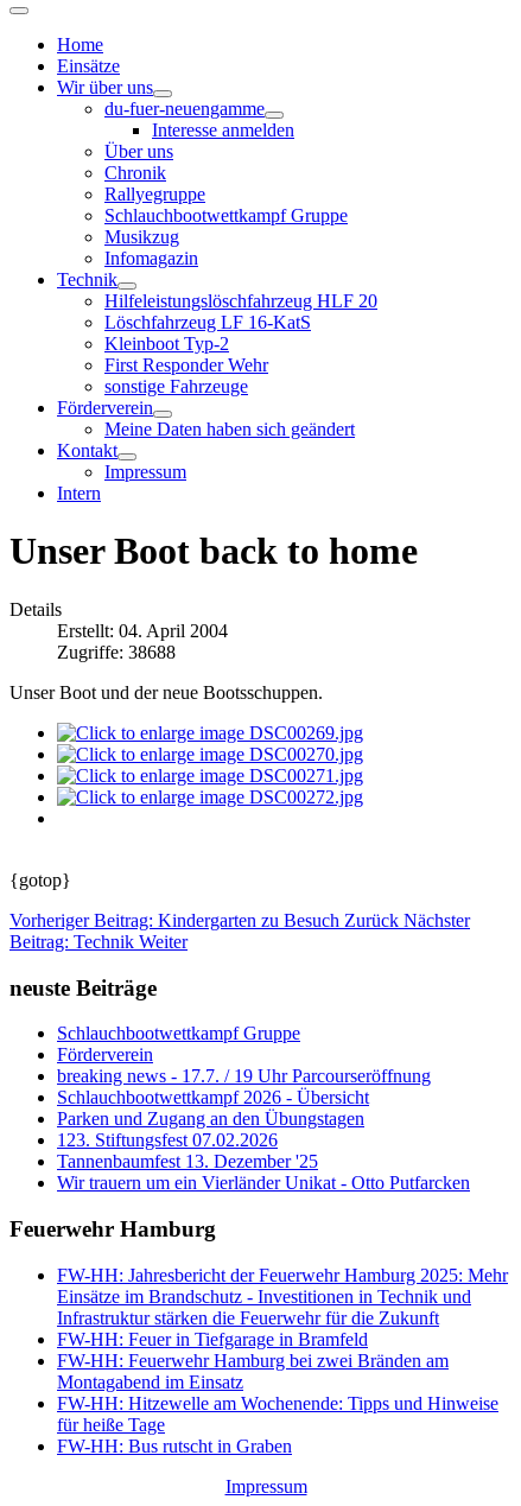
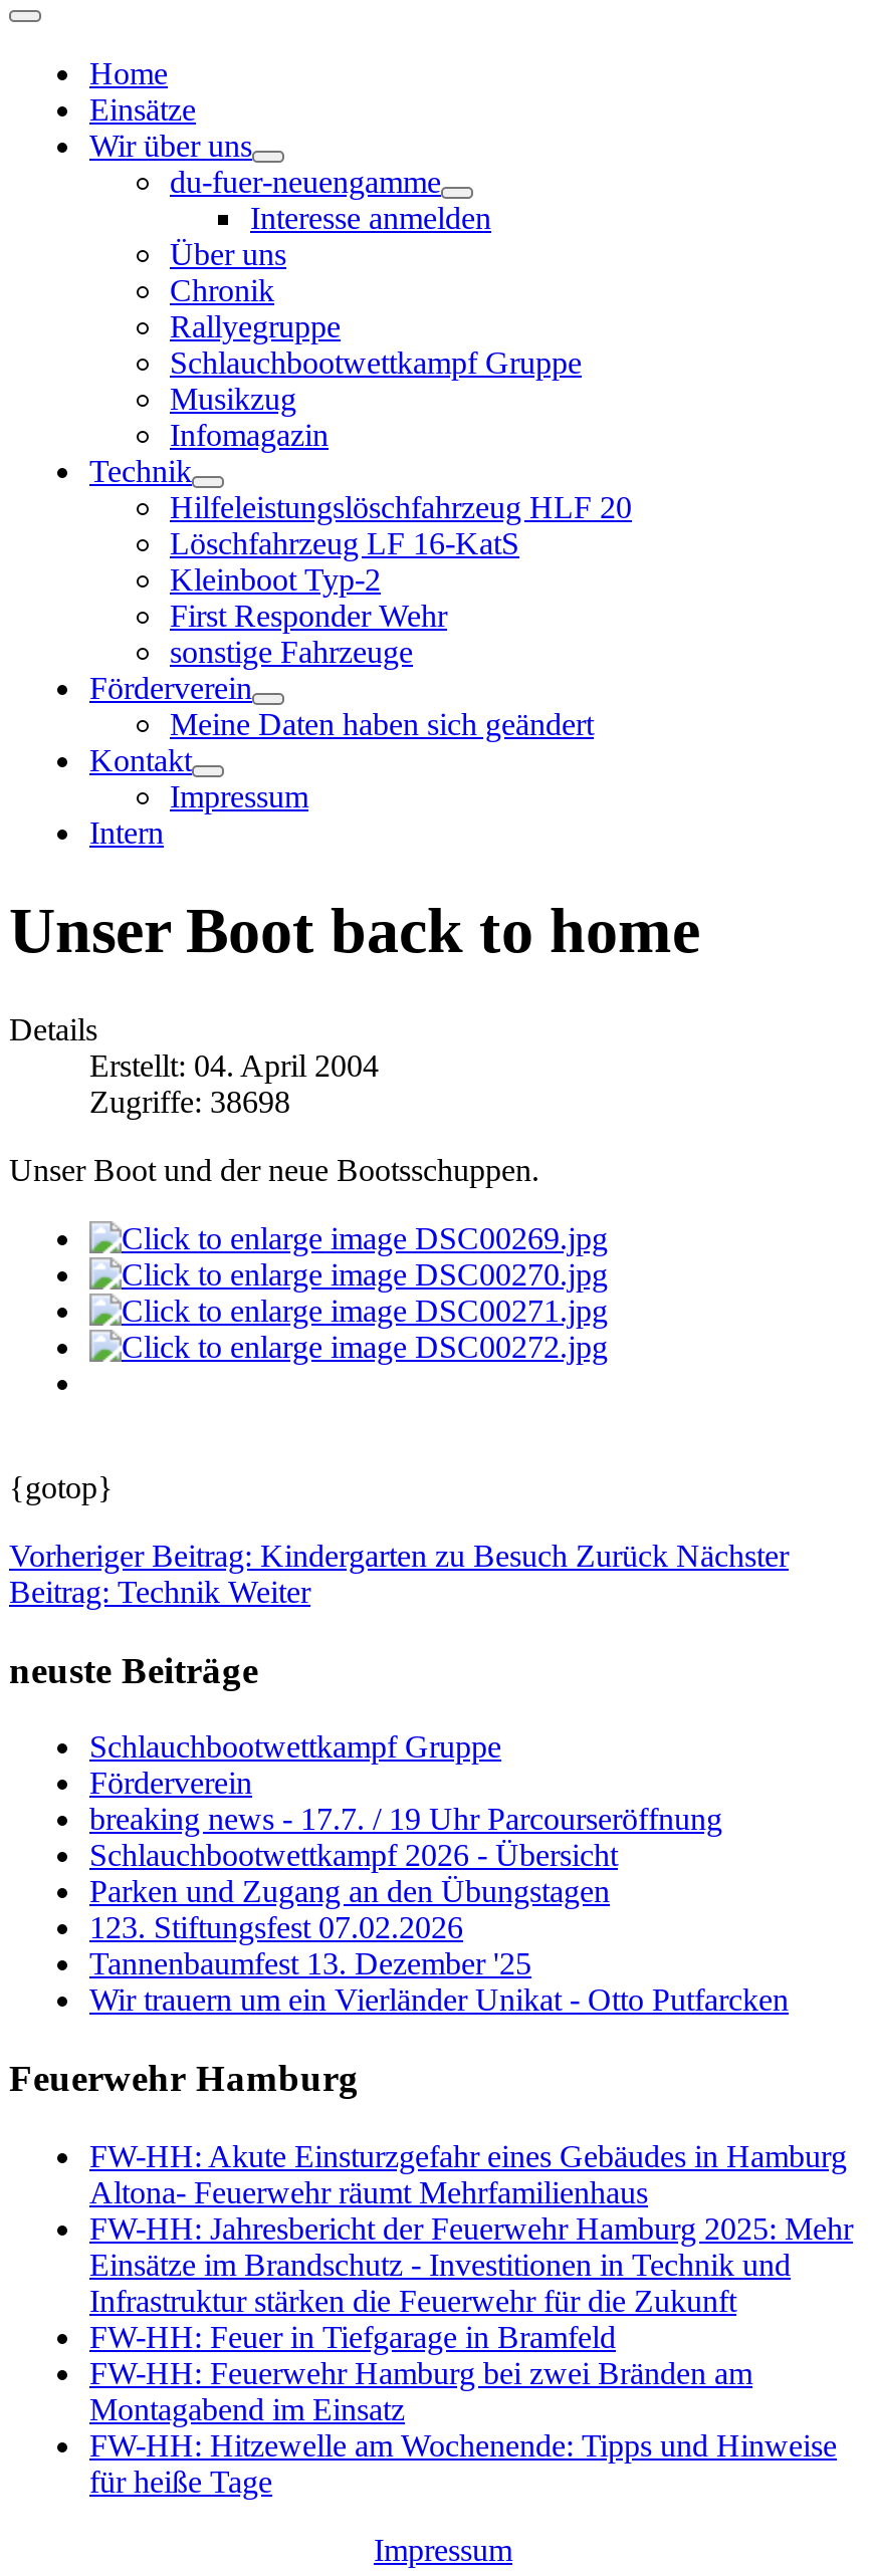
- Zugriffe: 38688
+ Zugriffe: 38698

+ FW-HH: Akute Einsturzgefahr eines Gebäudes in Hamburg
+ Altona- Feuerwehr räumt Mehrfamilienhaus

moved down: FW-HH: Jahresbericht der Feuerwehr Hamburg 2025: Mehr | Einsätze im Brandschutz - Investitionen in Technik und | Infrastruktur stärken die Feuerwehr für die Zukunft | FW-HH: Feuer in Tiefgarage in Bramfeld | FW-HH: Feuerwehr Hamburg bei zwei Bränden am | Montagabend im Einsatz | FW-HH: Hitzewelle am Wochenende: Tipps und Hinweise | für heiße Tage

- FW-HH: Bus rutscht in Graben
